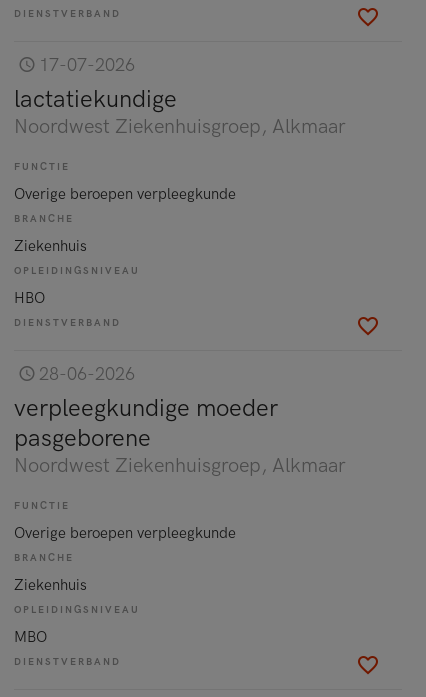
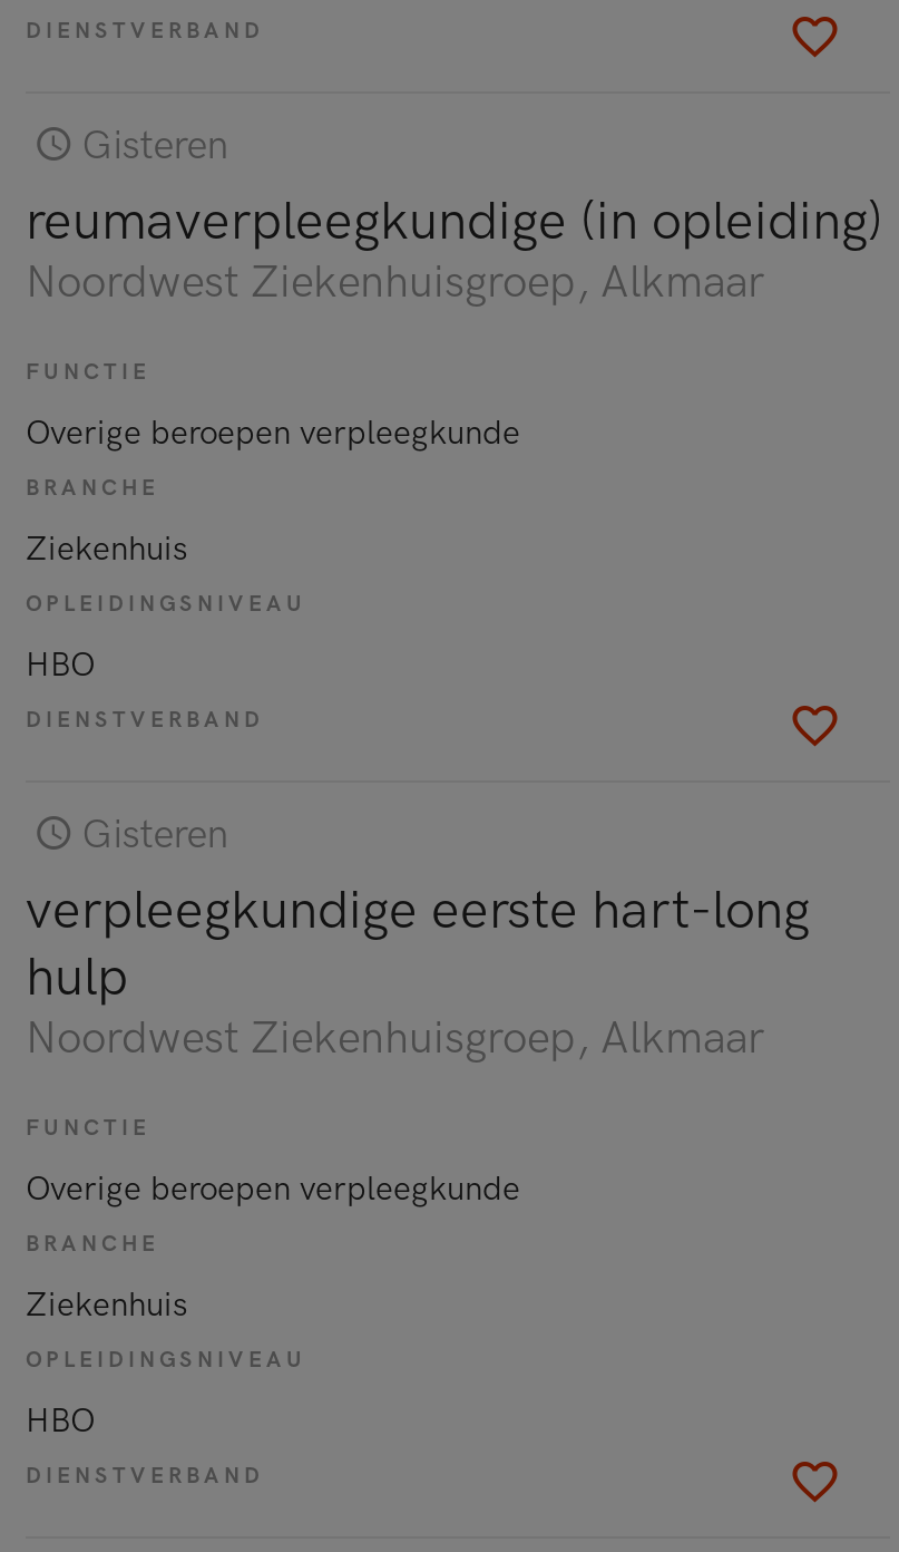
- 17-07-2026
- lactatiekundige
+ Gisteren
+ reumaverpleegkundige (in opleiding)

- 28-06-2026
- verpleegkundige moeder
- pasgeborene
+ Gisteren
+ verpleegkundige eerste hart-long
+ hulp

- MBO
+ HBO
